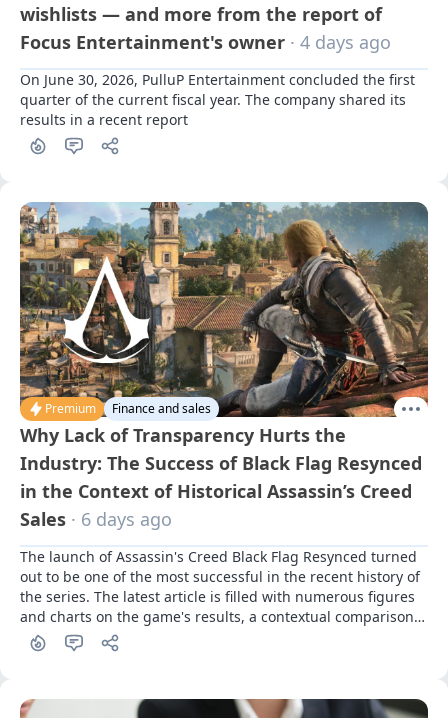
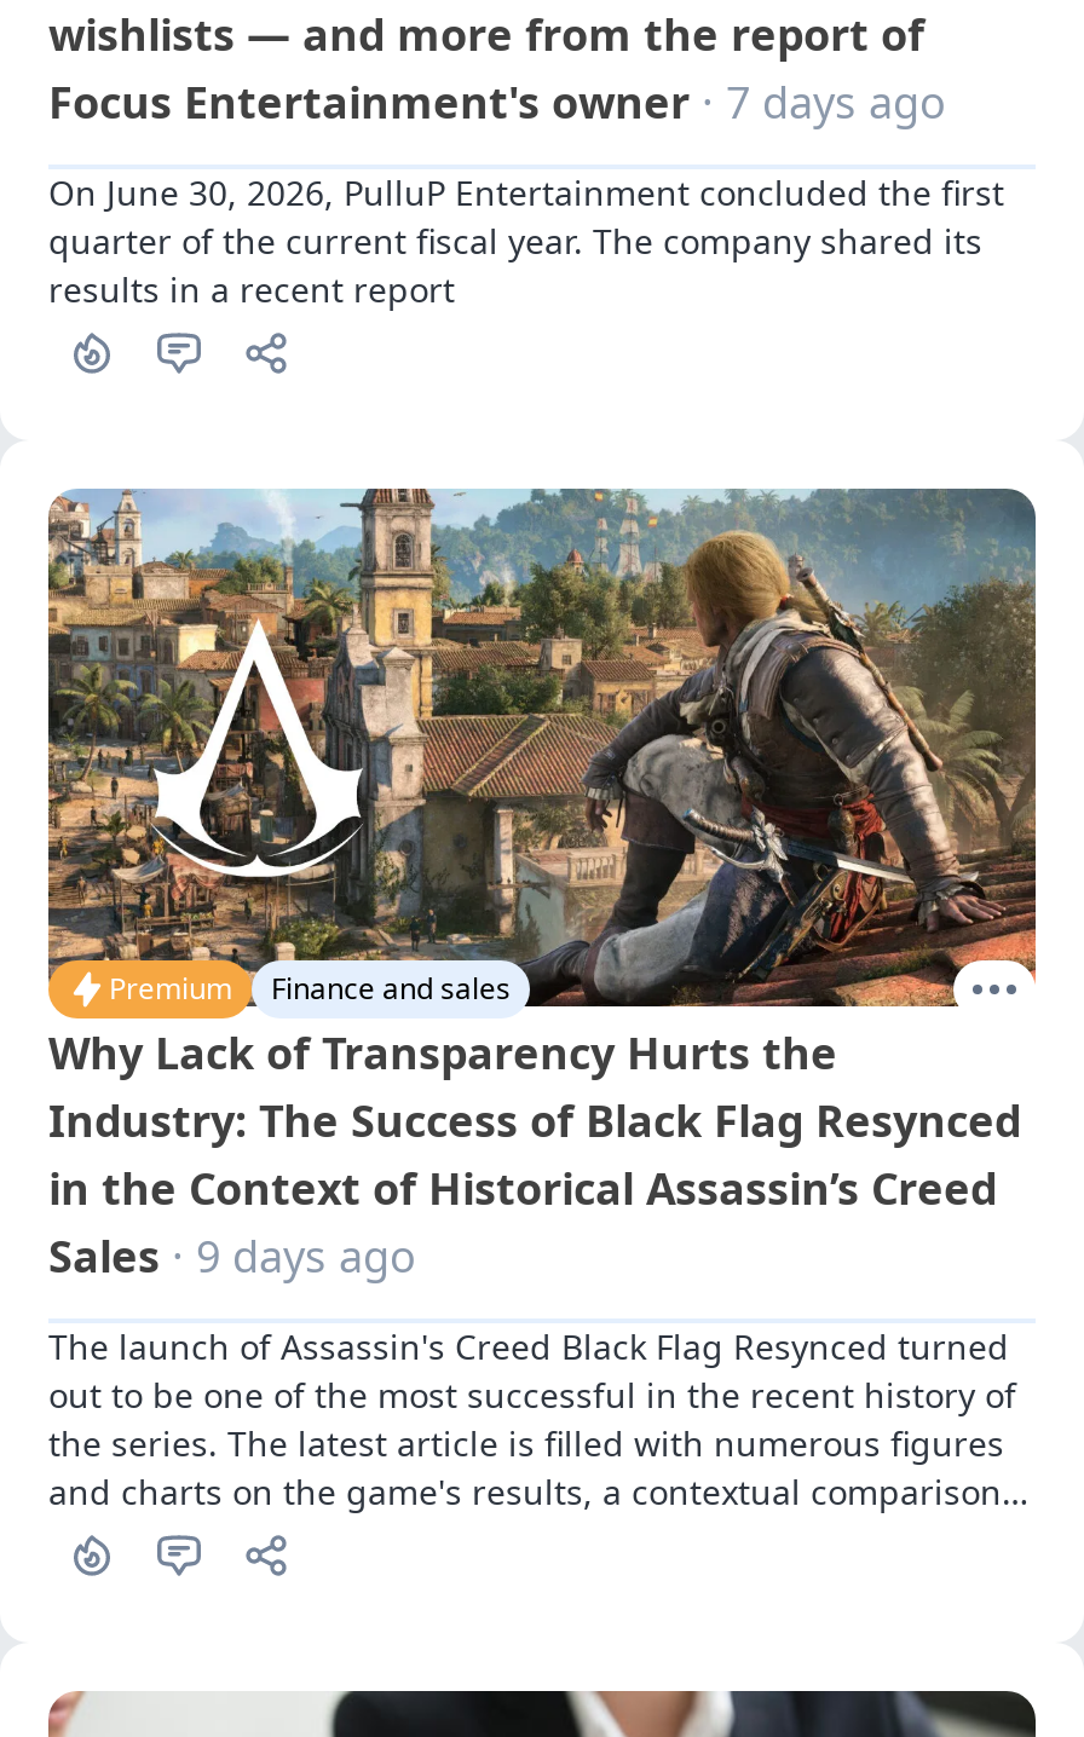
- Focus Entertainment's owner · 4 days ago
+ Focus Entertainment's owner · 7 days ago

- Sales · 6 days ago
+ Sales · 9 days ago
